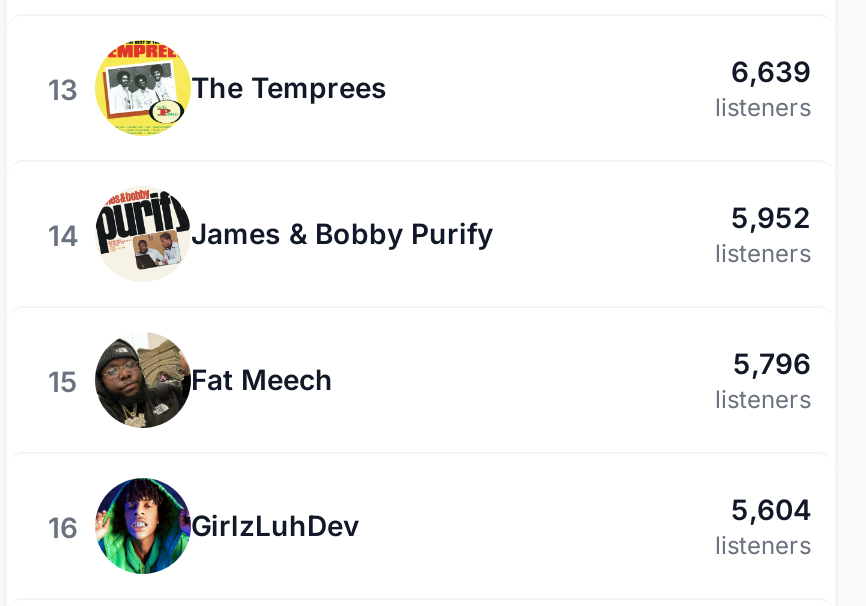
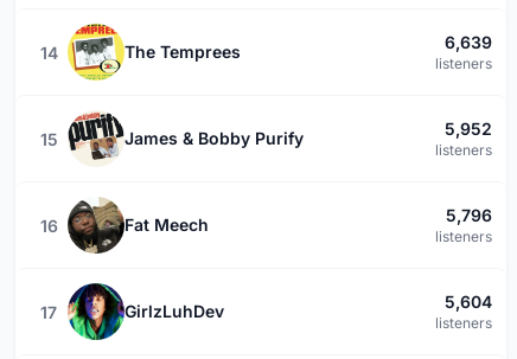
- 13
+ 14

- 14
+ 15

- 15
+ 16

- 16
+ 17
